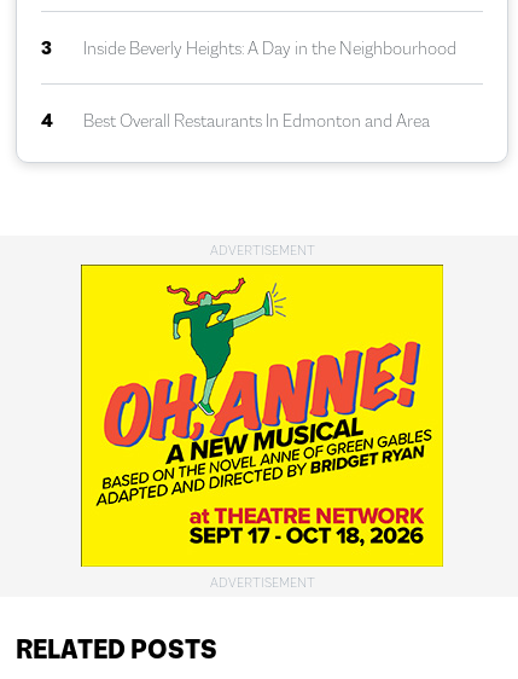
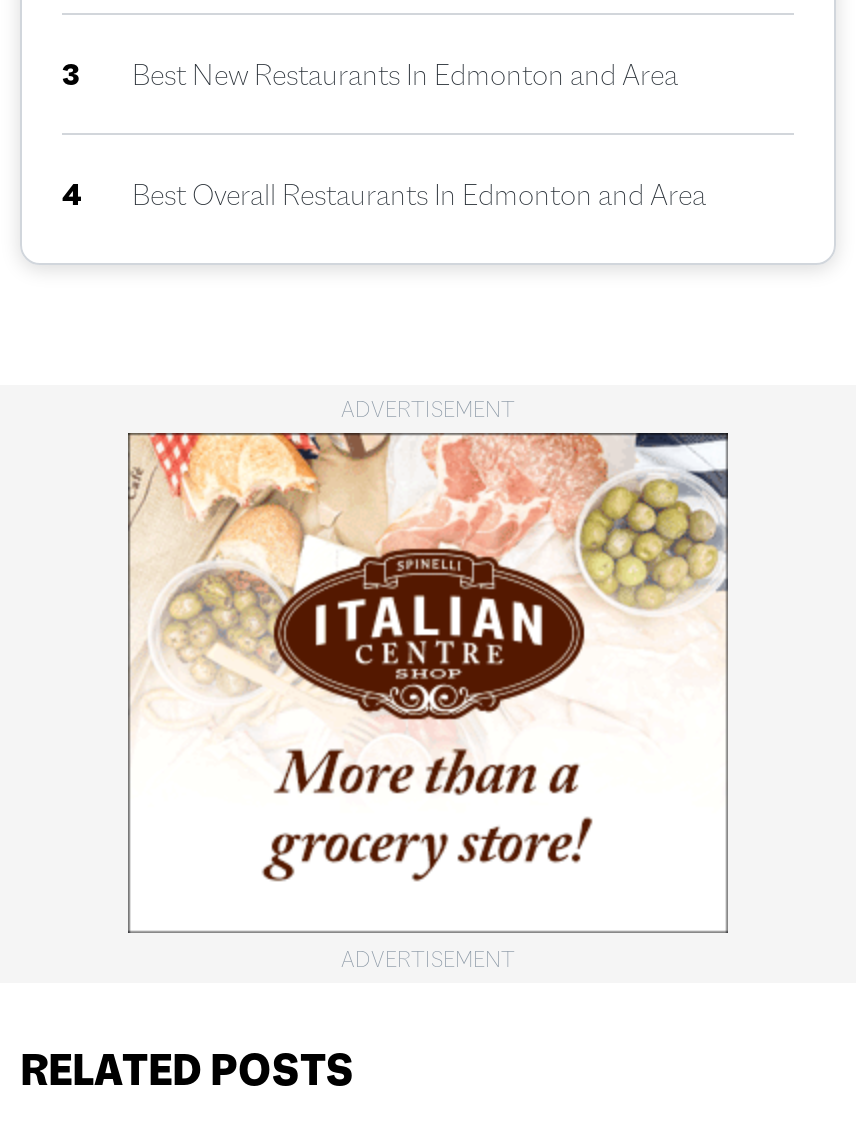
- Inside Beverly Heights: A Day in the Neighbourhood
+ Best New Restaurants In Edmonton and Area

- [image]
+ [image]
